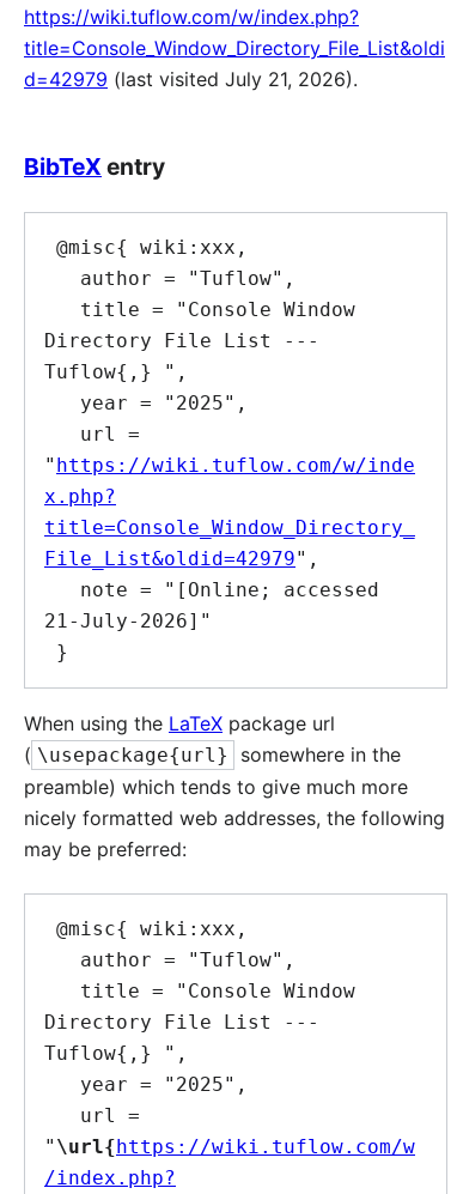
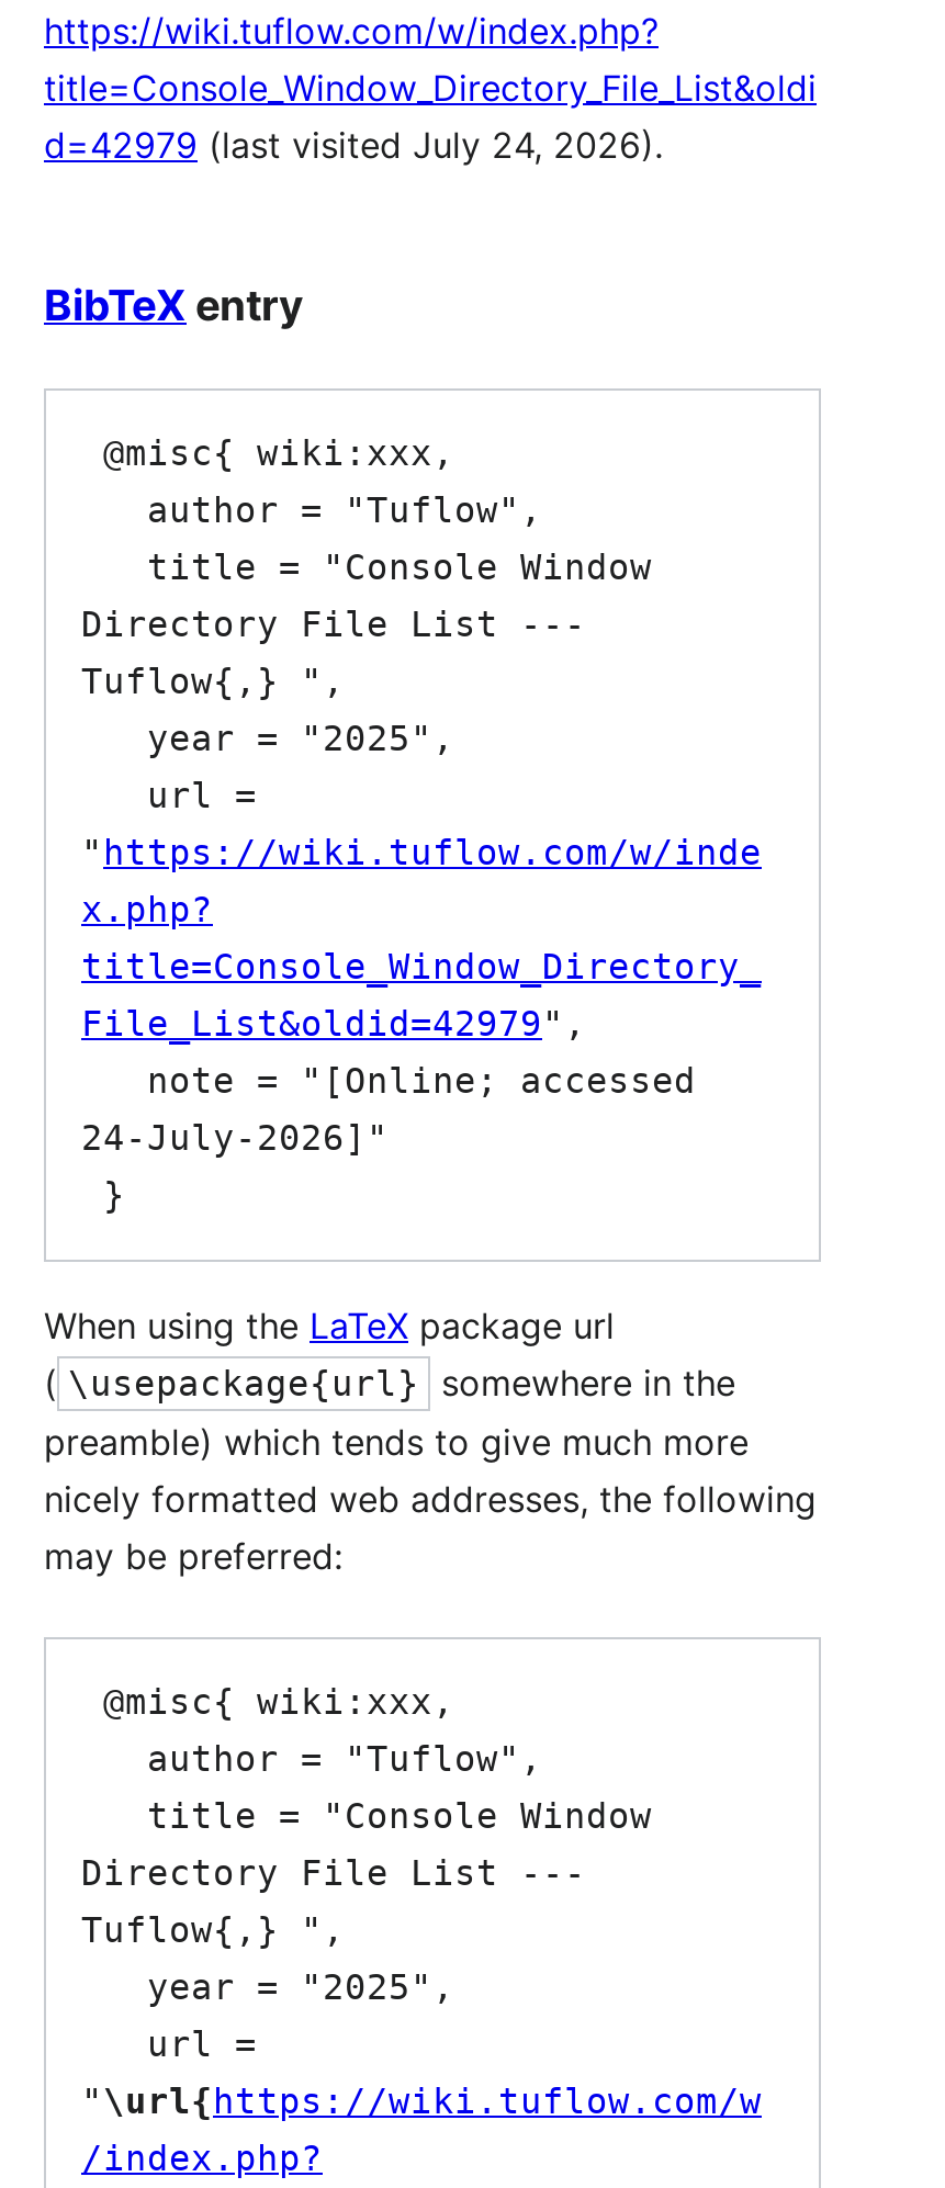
- d=42979 (last visited July 21, 2026).
+ d=42979 (last visited July 24, 2026).

- 21-July-2026]"
+ 24-July-2026]"
